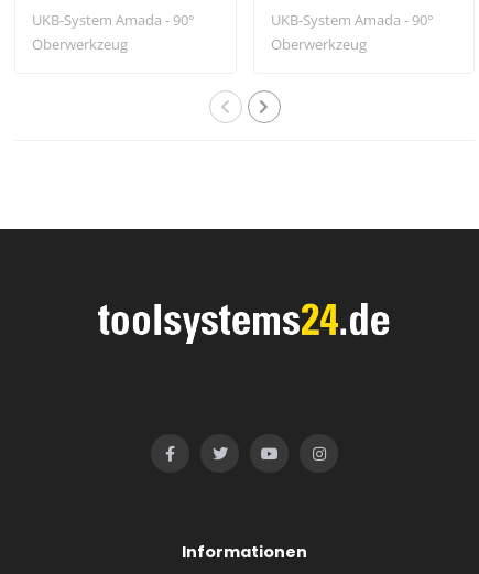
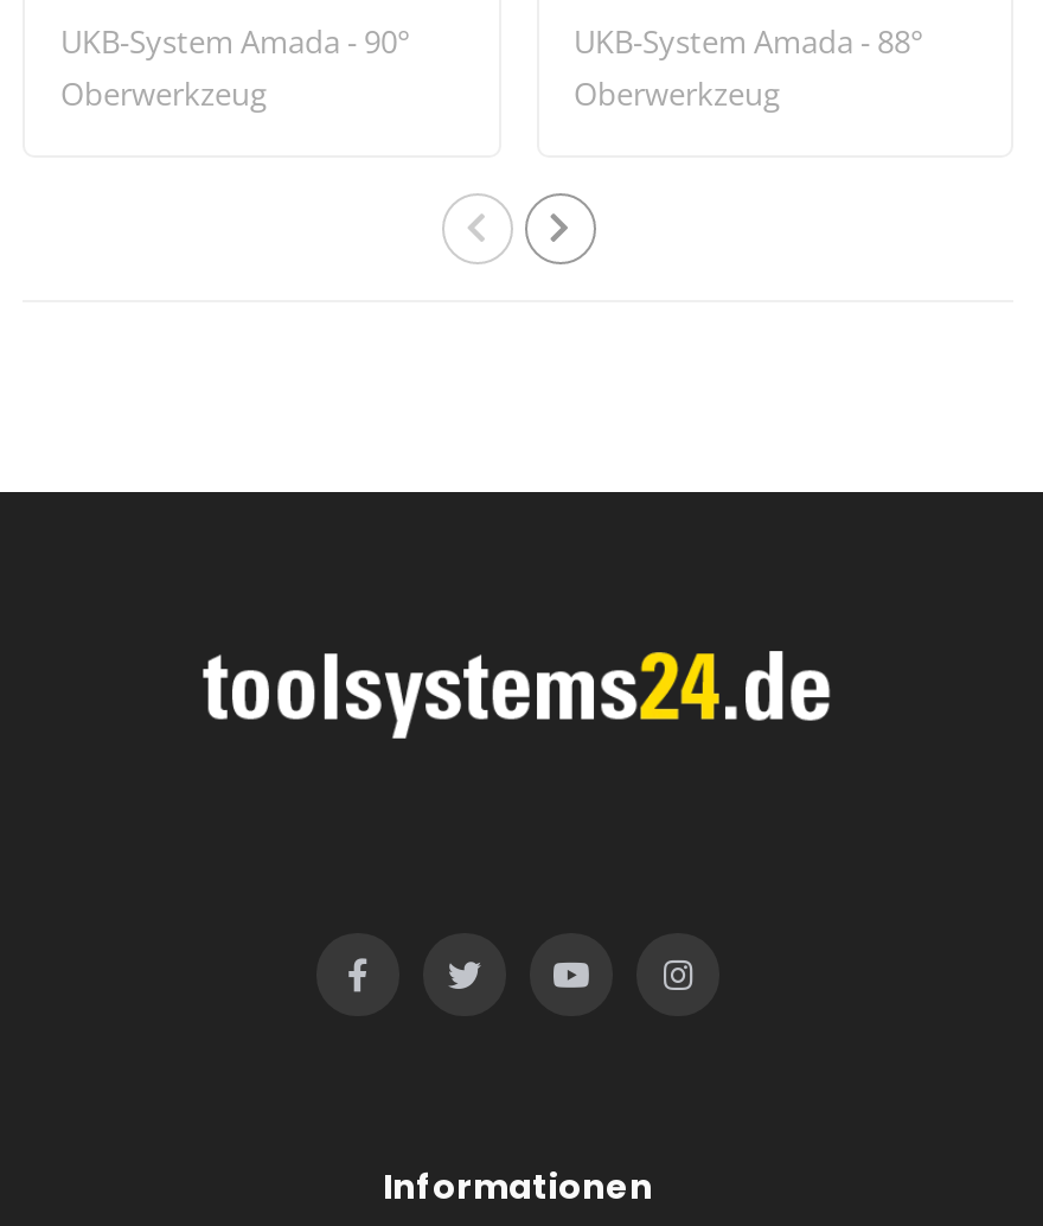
- UKB-System Amada - 90°
+ UKB-System Amada - 88°
